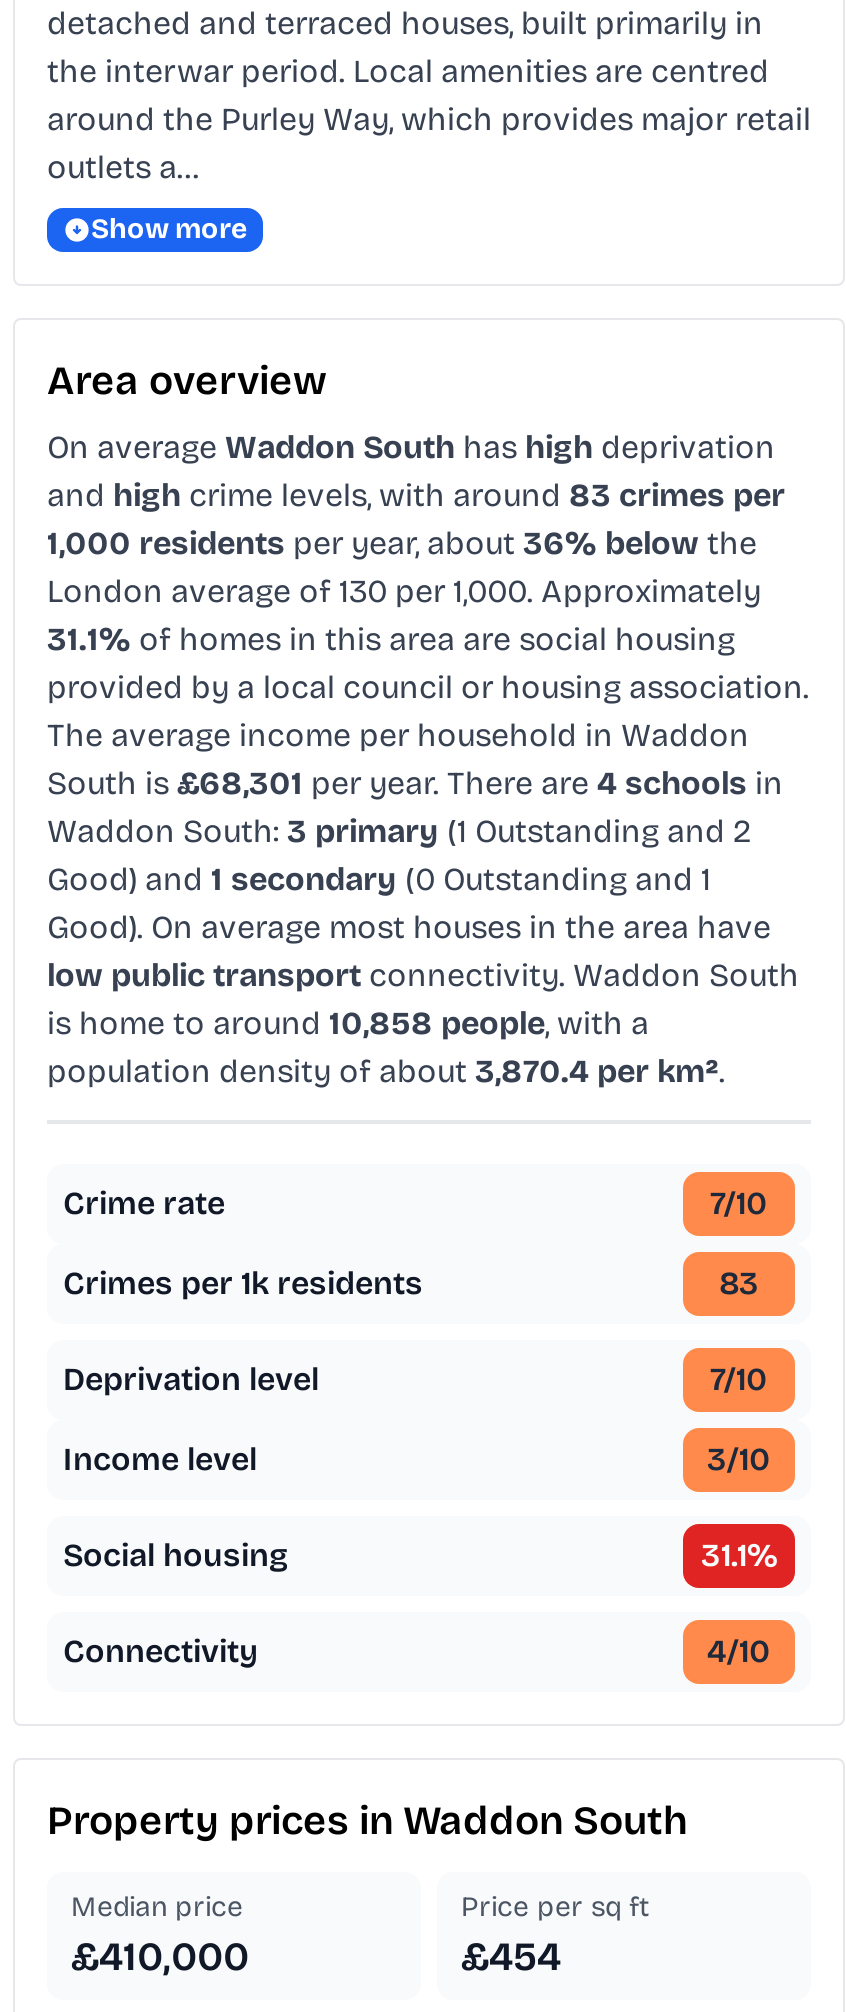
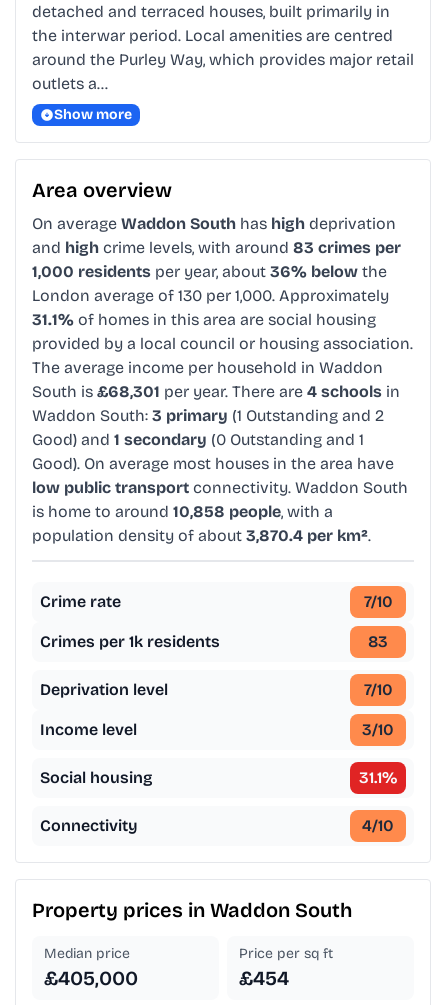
- £410,000
+ £405,000
